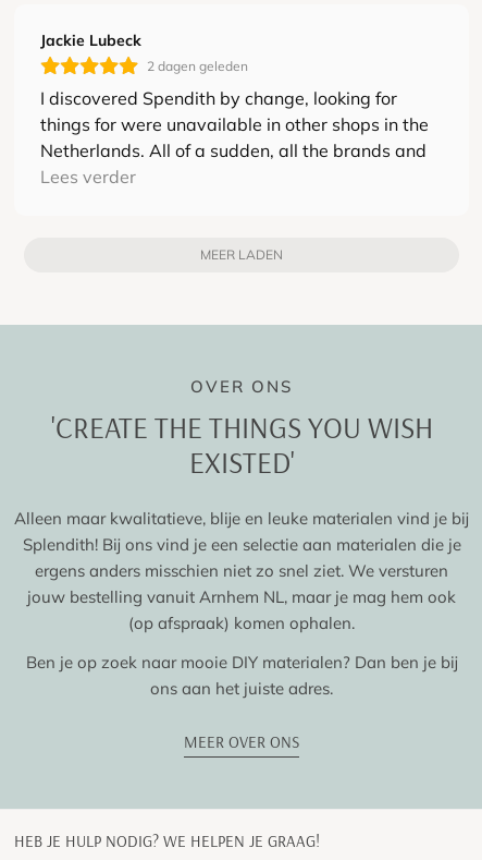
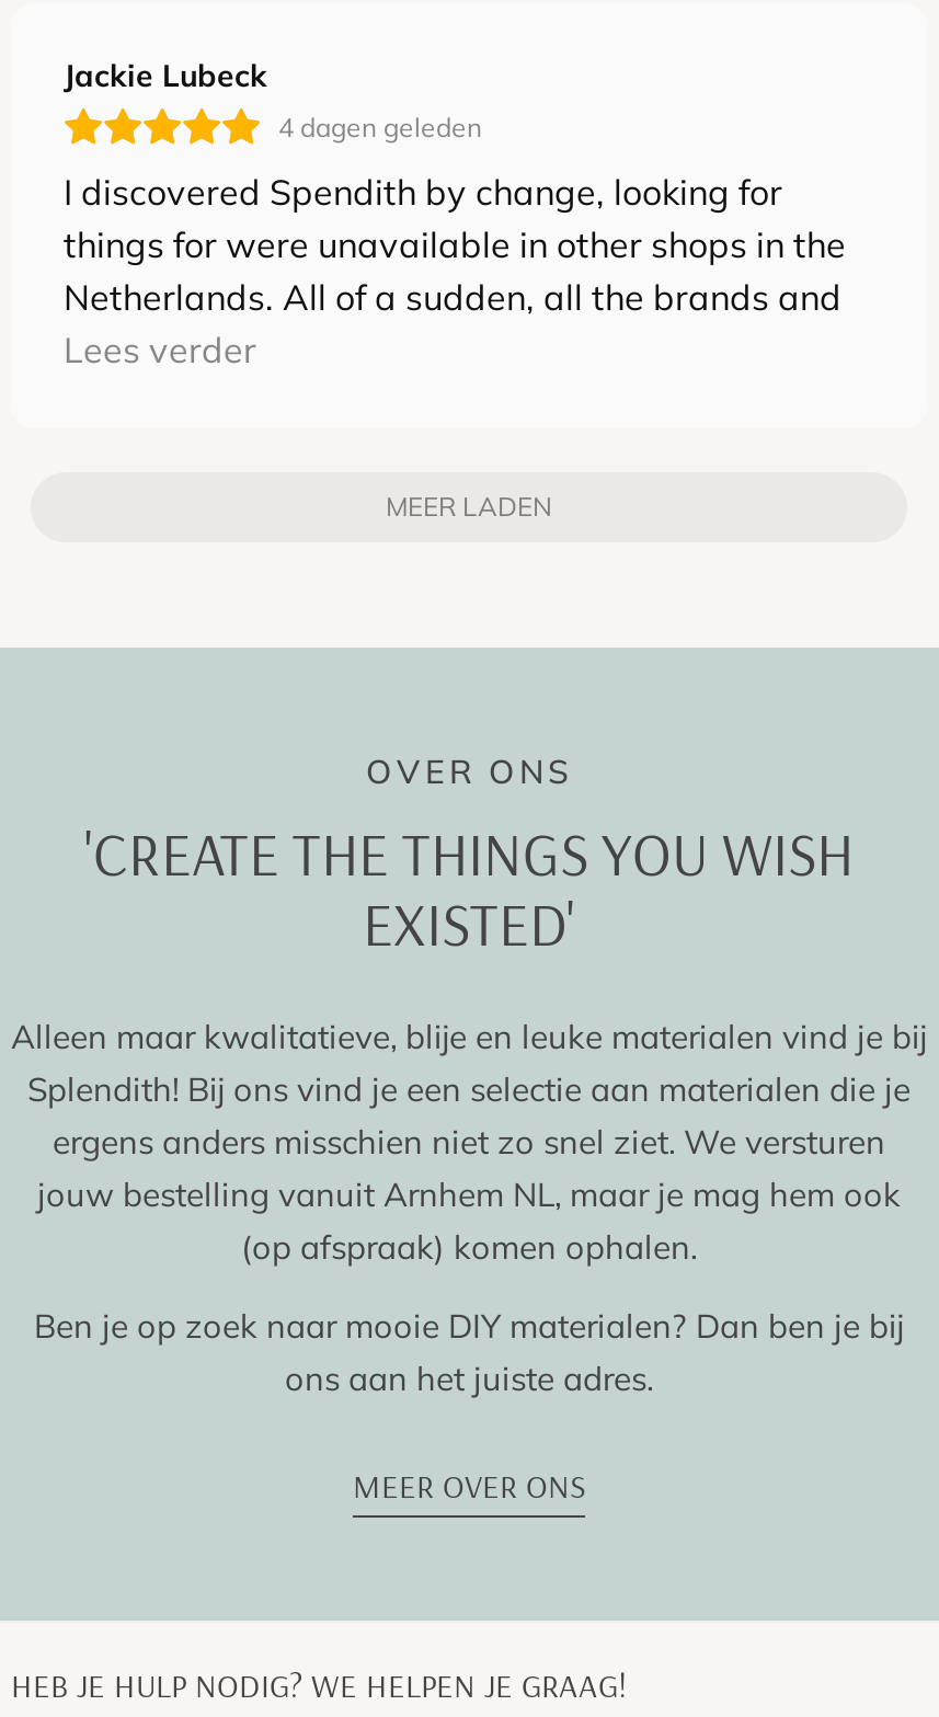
- 2 dagen geleden
+ 4 dagen geleden
